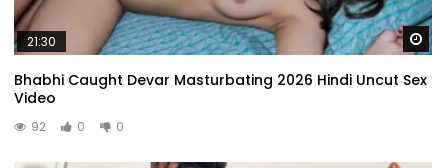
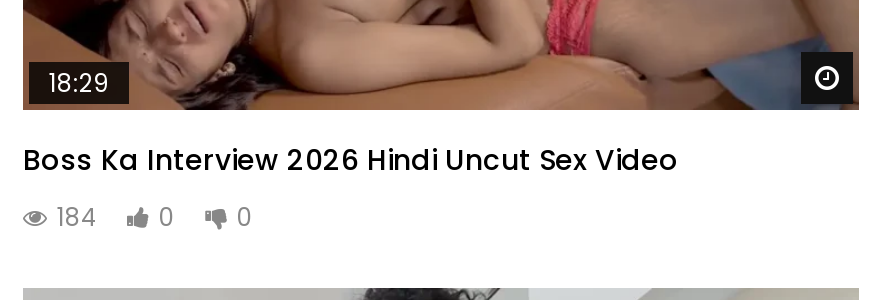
- 21:30
+ 18:29

- Bhabhi Caught Devar Masturbating 2026 Hindi Uncut Sex
- Video
+ Boss Ka Interview 2026 Hindi Uncut Sex Video

- 92 0 0
+ 184 0 0
